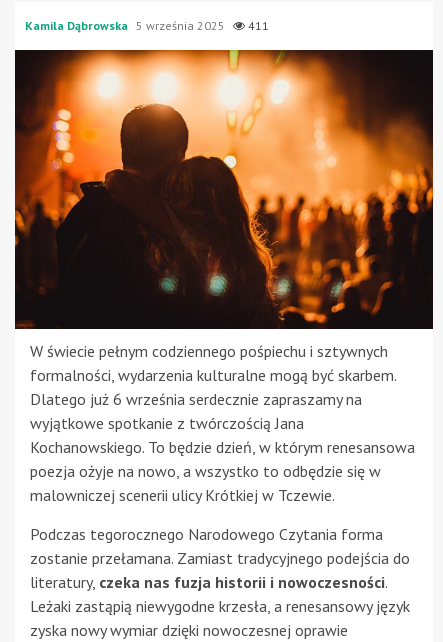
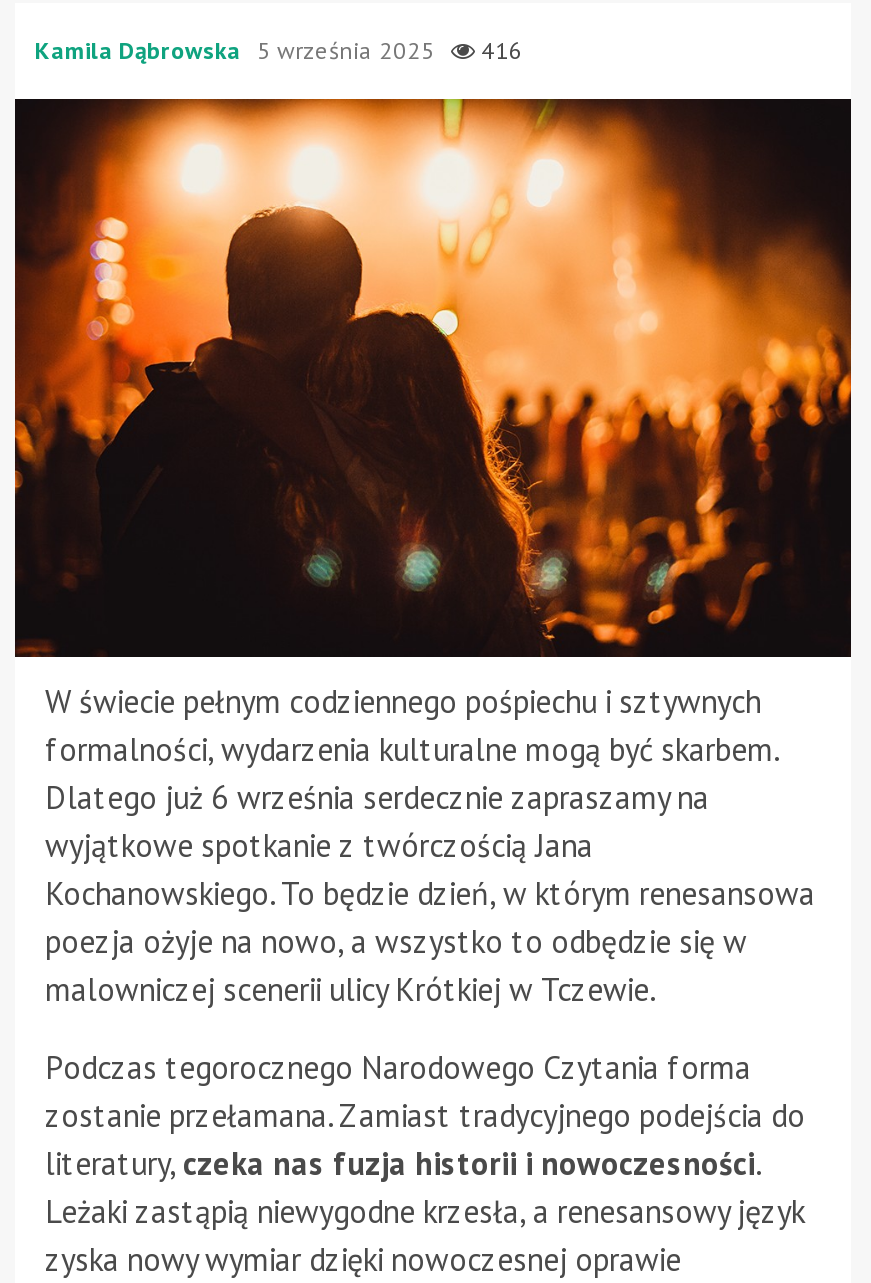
- Kamila Dąbrowska 5 września 2025 411
+ Kamila Dąbrowska 5 września 2025 416
